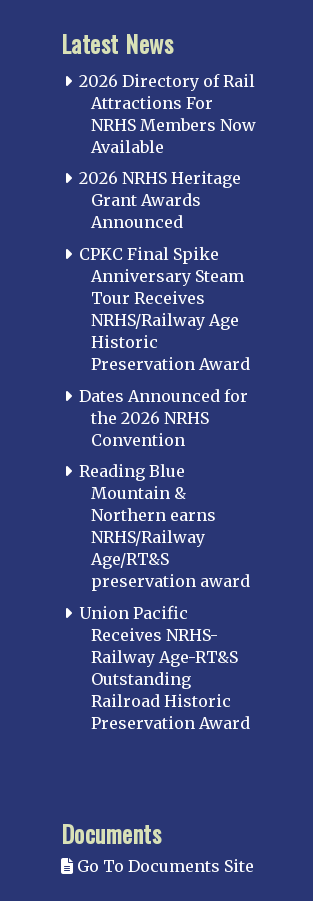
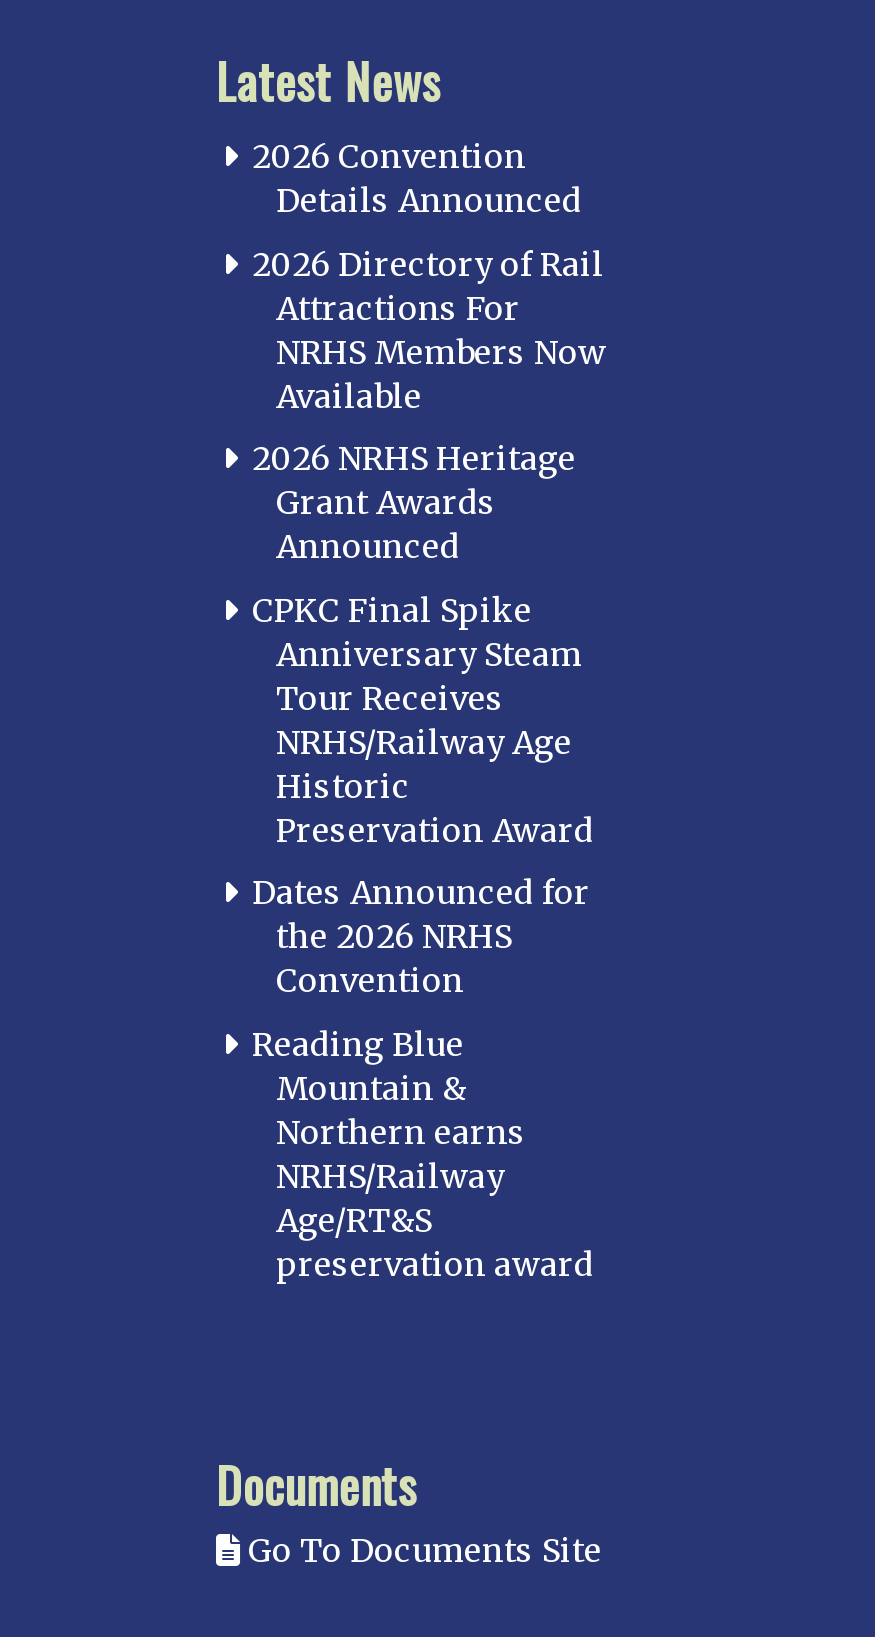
+ 2026 Convention
+ Details Announced

moved down: 2026 Directory of Rail | Attractions For | NRHS Members Now | ... | Age/RT&S | preservation award

- Union Pacific
- Receives NRHS-
- Railway Age-RT&S
- Outstanding
- Railroad Historic
- Preservation Award
